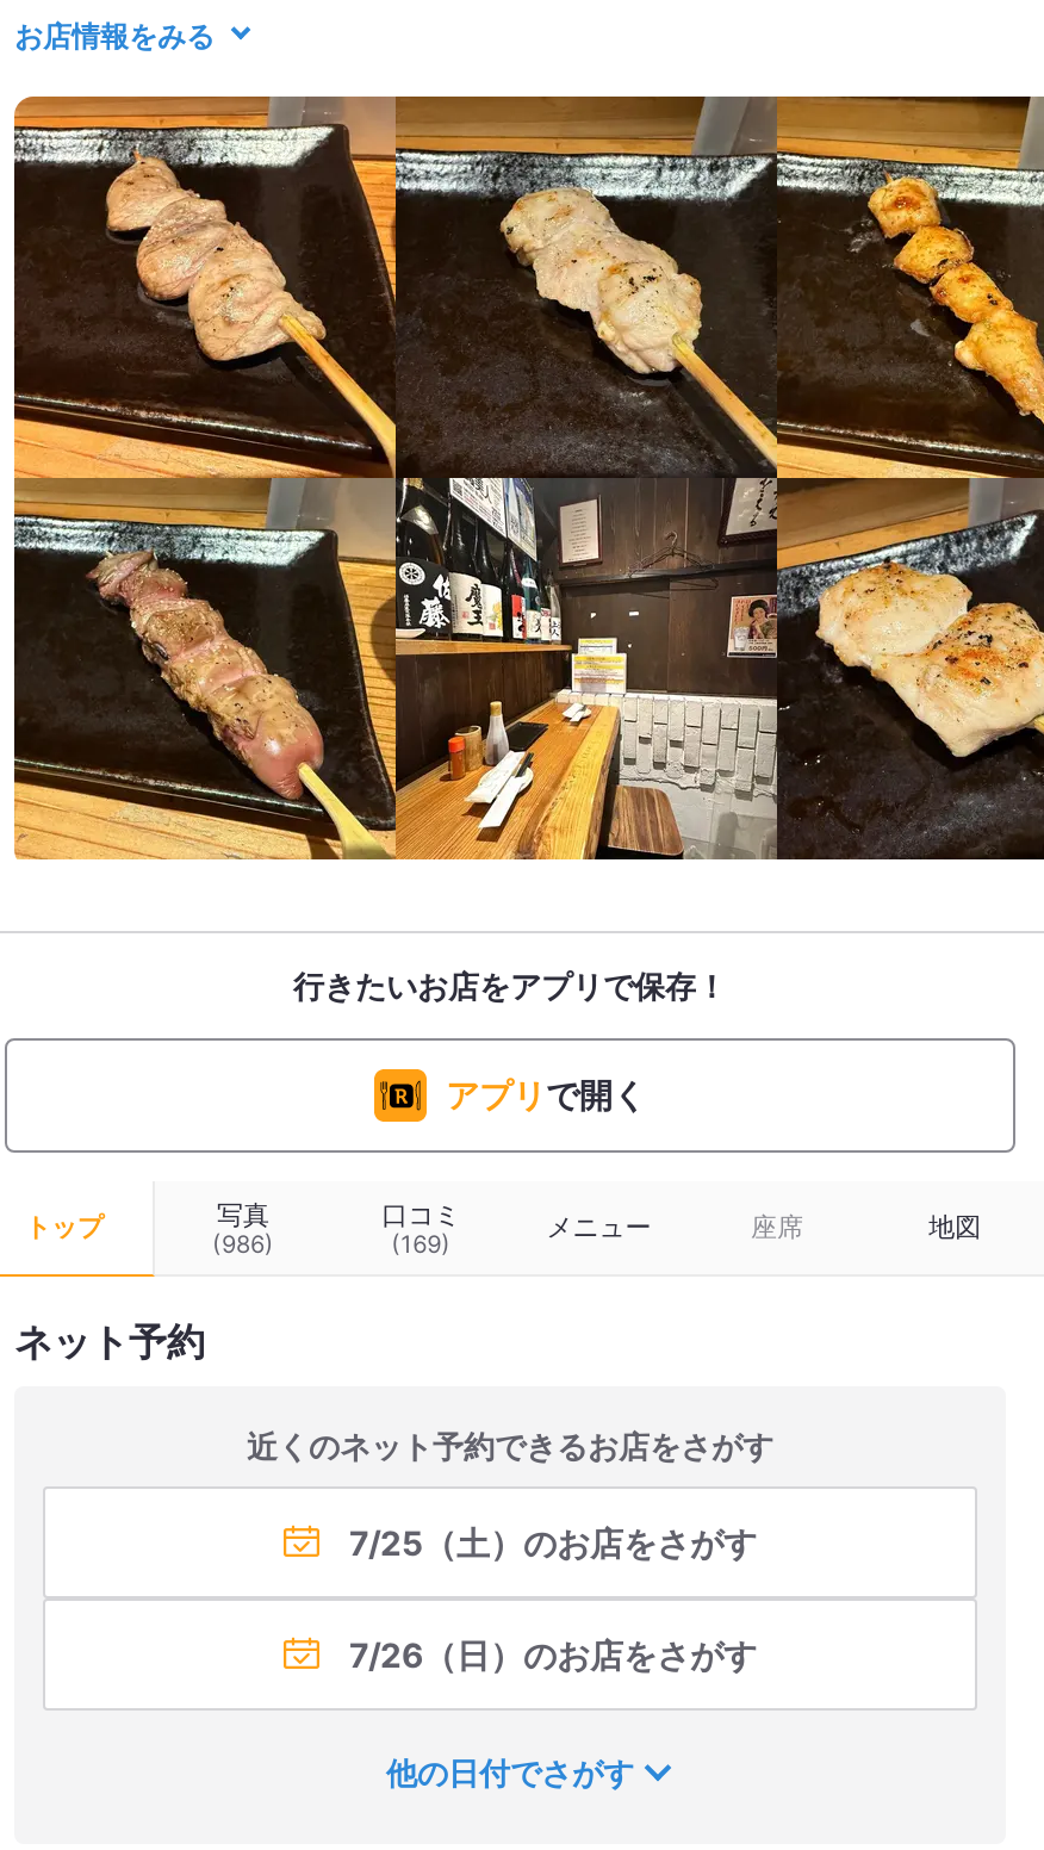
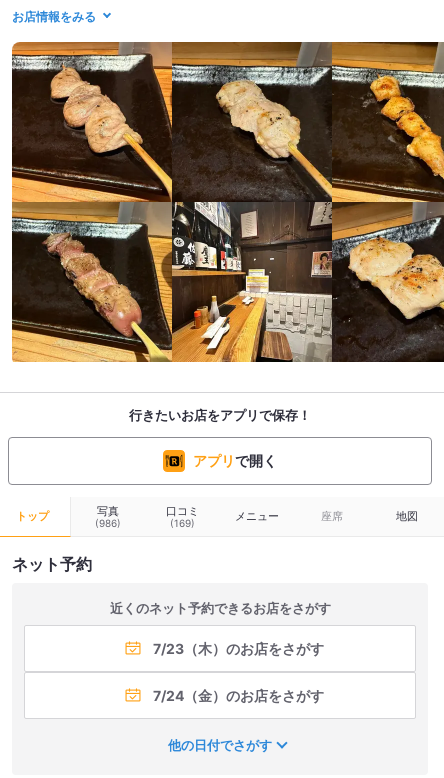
- 7/25（土）のお店をさがす
+ 7/23（木）のお店をさがす

- 7/26（日）のお店をさがす
+ 7/24（金）のお店をさがす
